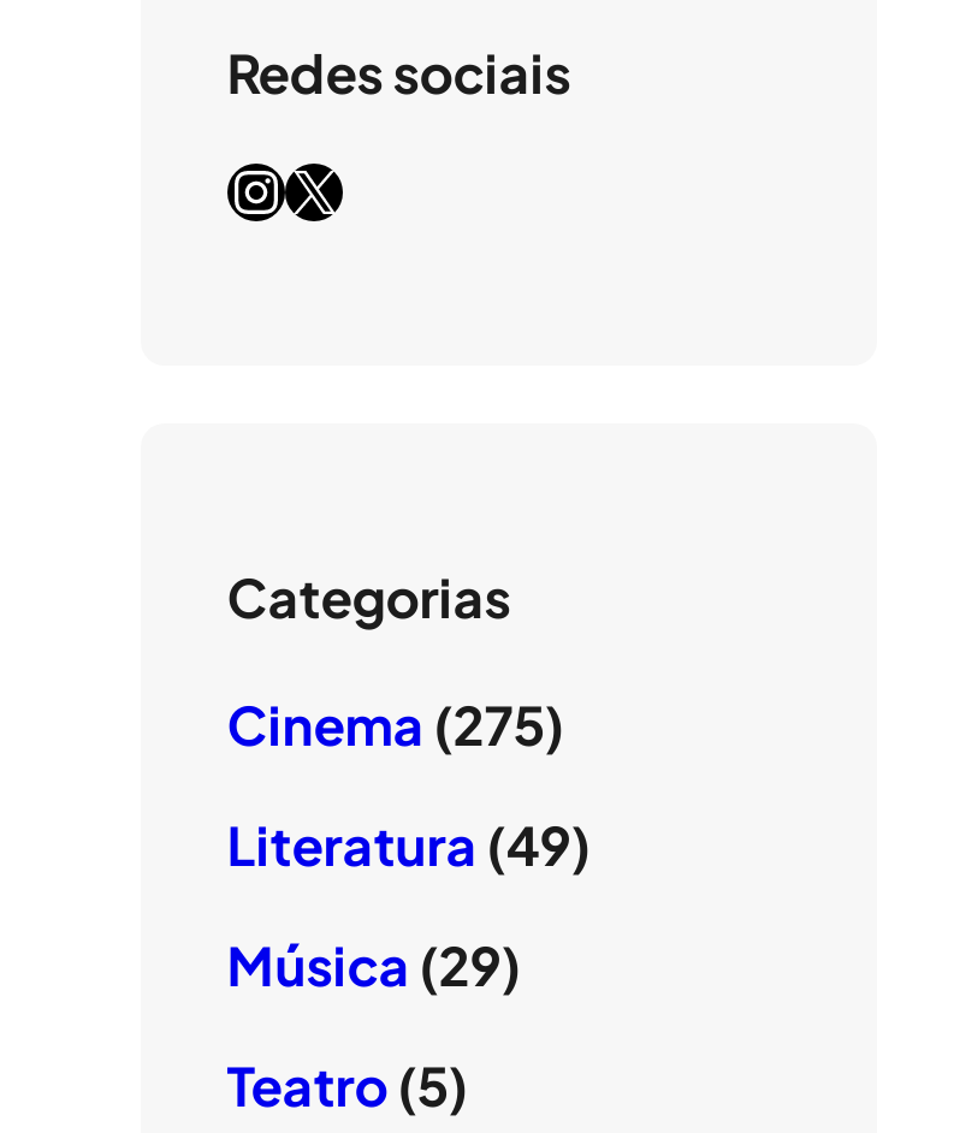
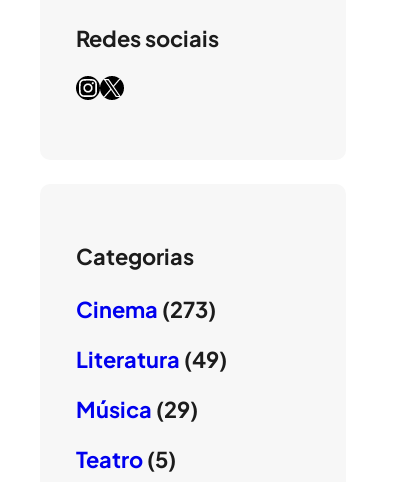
- Cinema (275)
+ Cinema (273)
